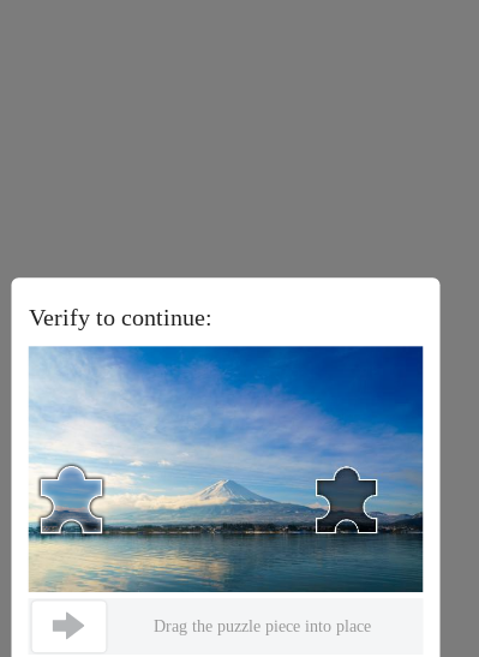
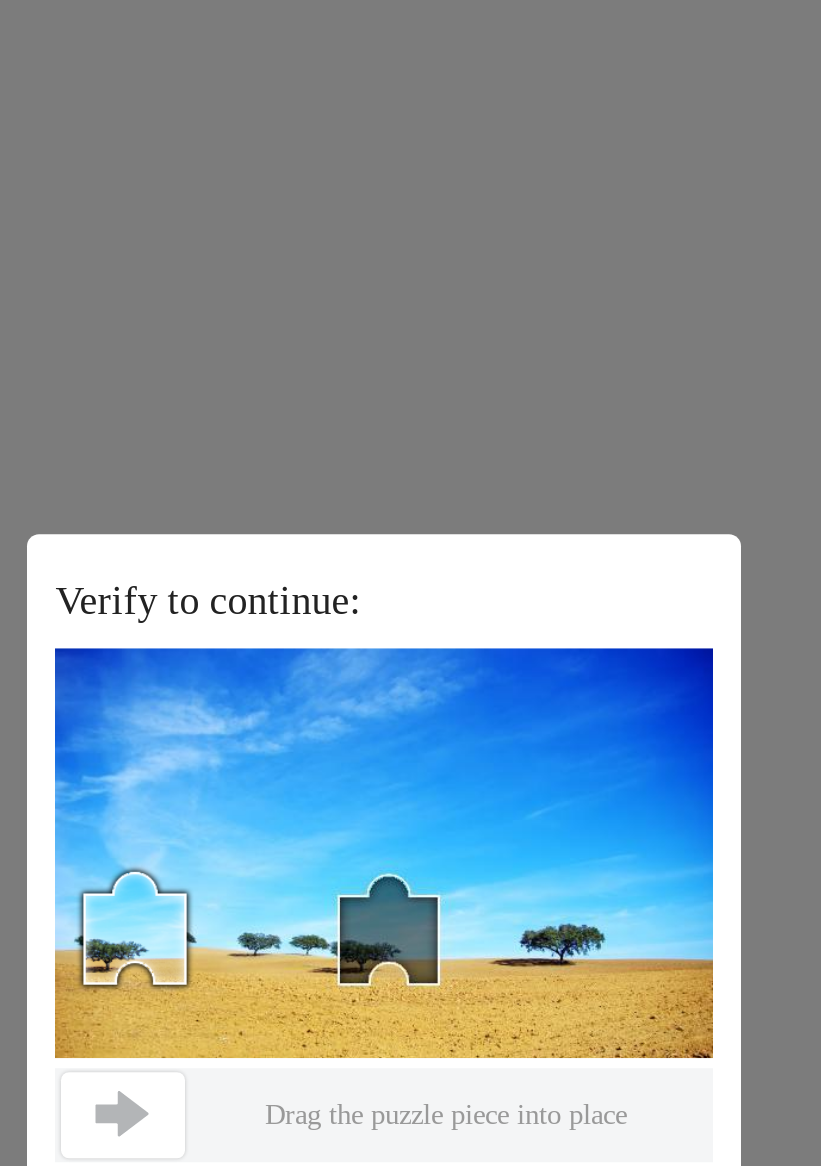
- [image]
+ [image]
